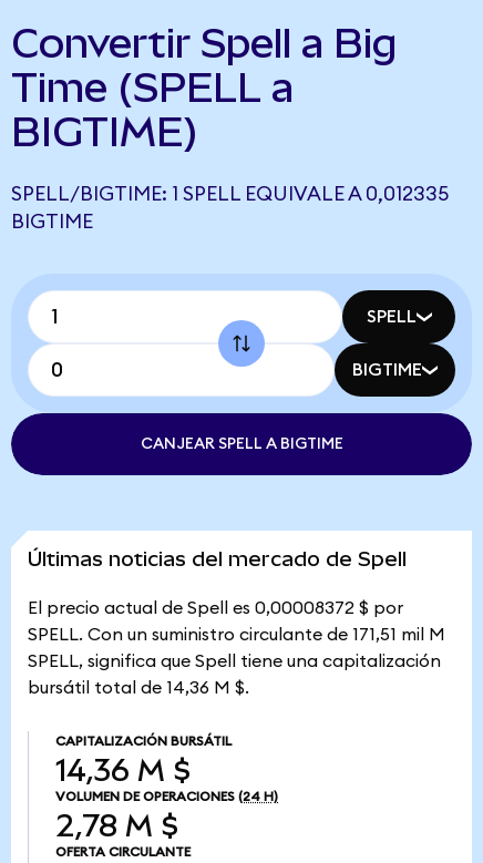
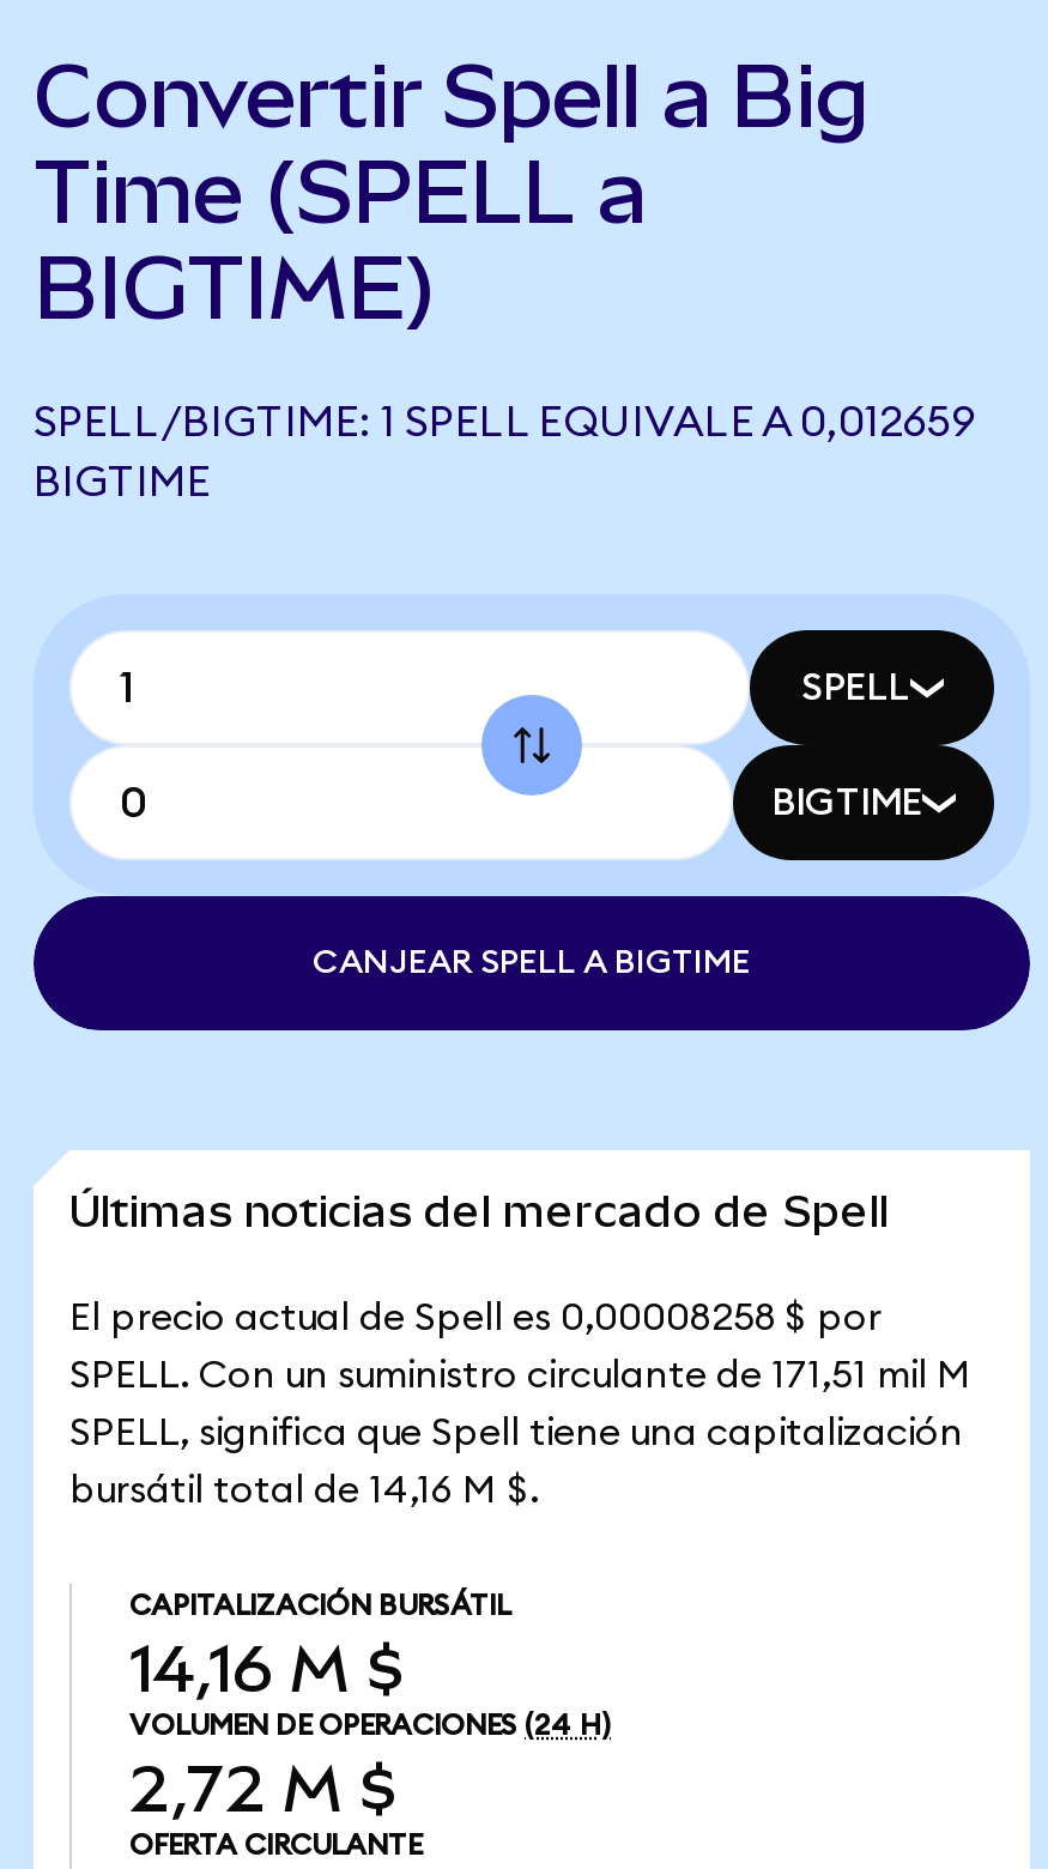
- SPELL/BIGTIME: 1 SPELL EQUIVALE A 0,012335
+ SPELL/BIGTIME: 1 SPELL EQUIVALE A 0,012659

- El precio actual de Spell es 0,00008372 $ por
+ El precio actual de Spell es 0,00008258 $ por

- bursátil total de 14,36 M $.
+ bursátil total de 14,16 M $.

- 14,36 M $
+ 14,16 M $

- 2,78 M $
+ 2,72 M $
